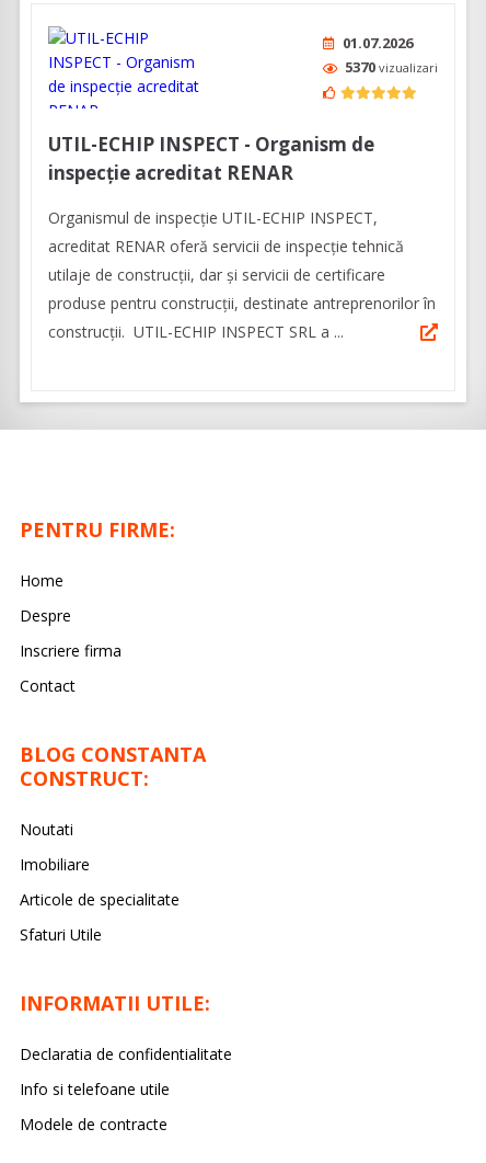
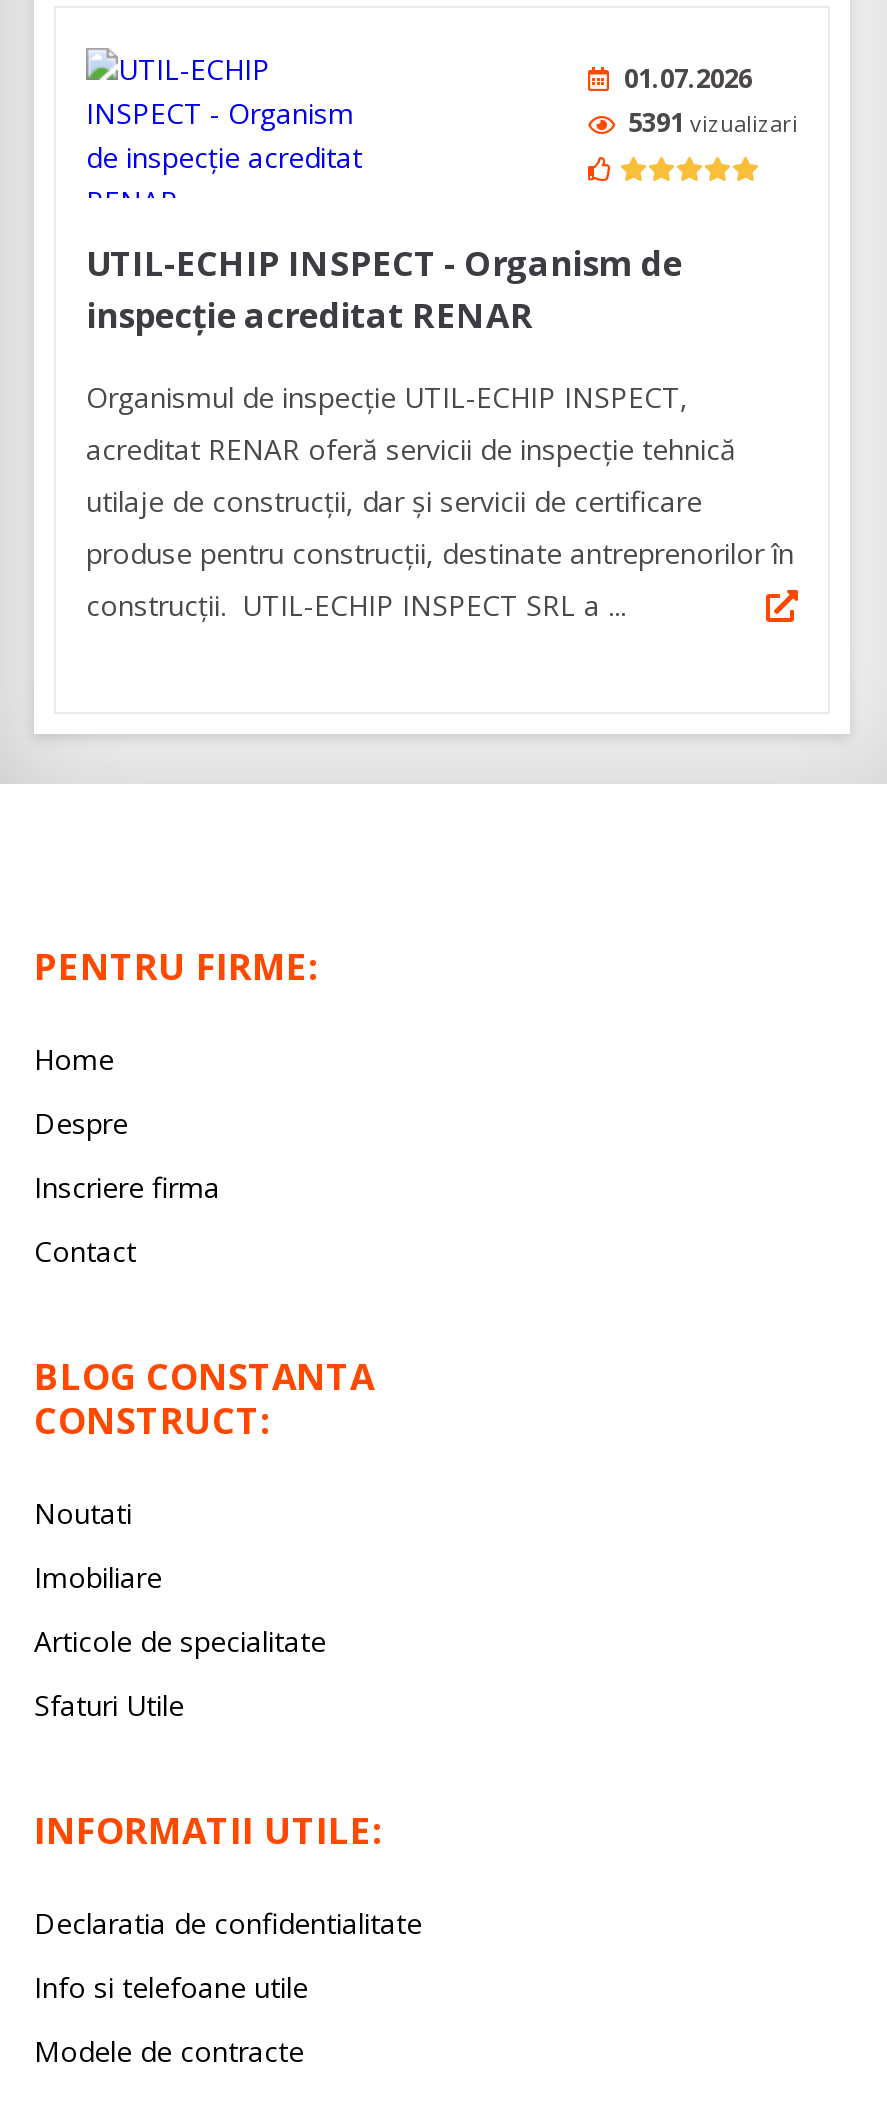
- 5370 vizualizari
+ 5391 vizualizari
